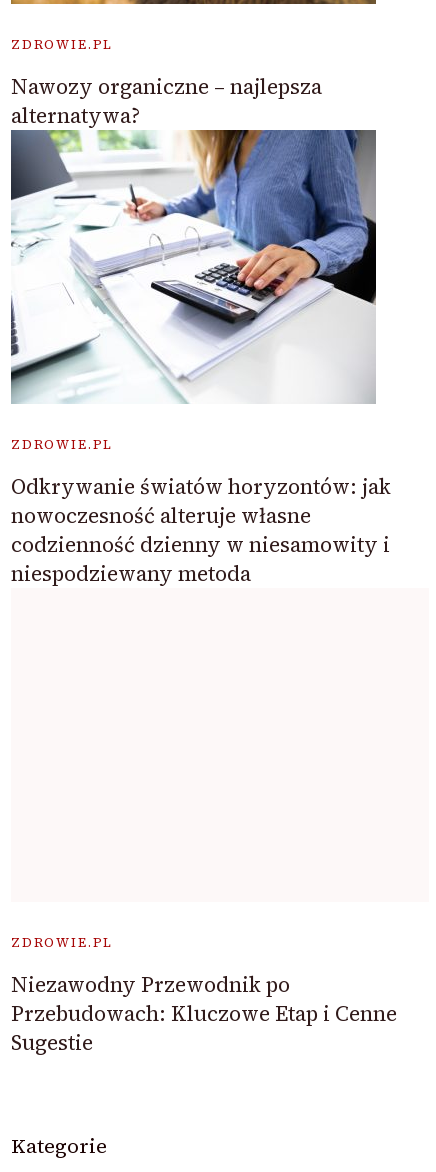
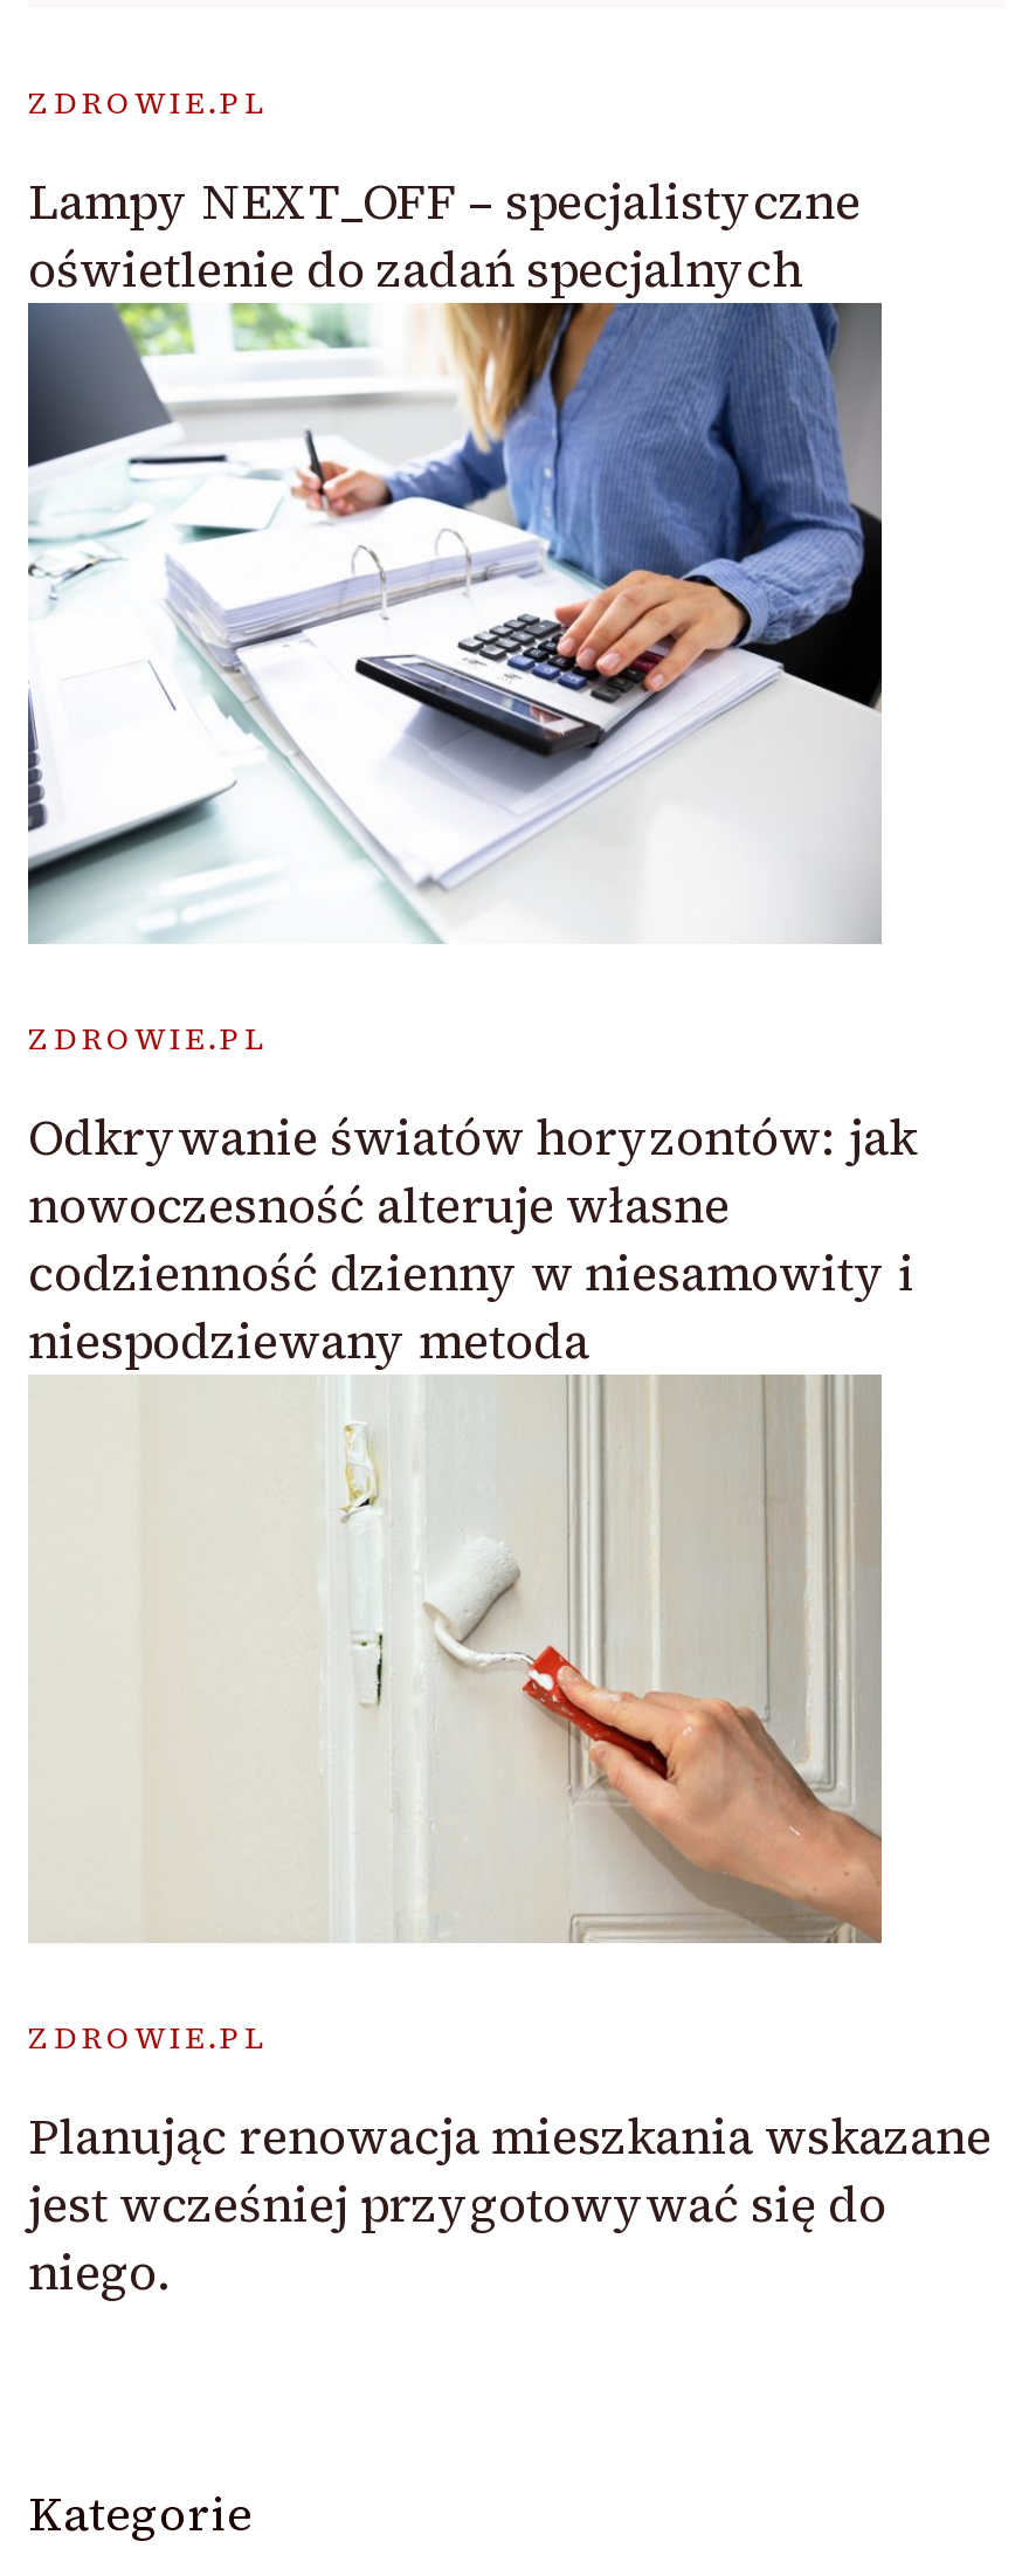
- Nawozy organiczne – najlepsza
- alternatywa?
+ Lampy NEXT_OFF – specjalistyczne
+ oświetlenie do zadań specjalnych

+ [image]

- Niezawodny Przewodnik po
- Przebudowach: Kluczowe Etap i Cenne
- Sugestie
+ Planując renowacja mieszkania wskazane
+ jest wcześniej przygotowywać się do
+ niego.
